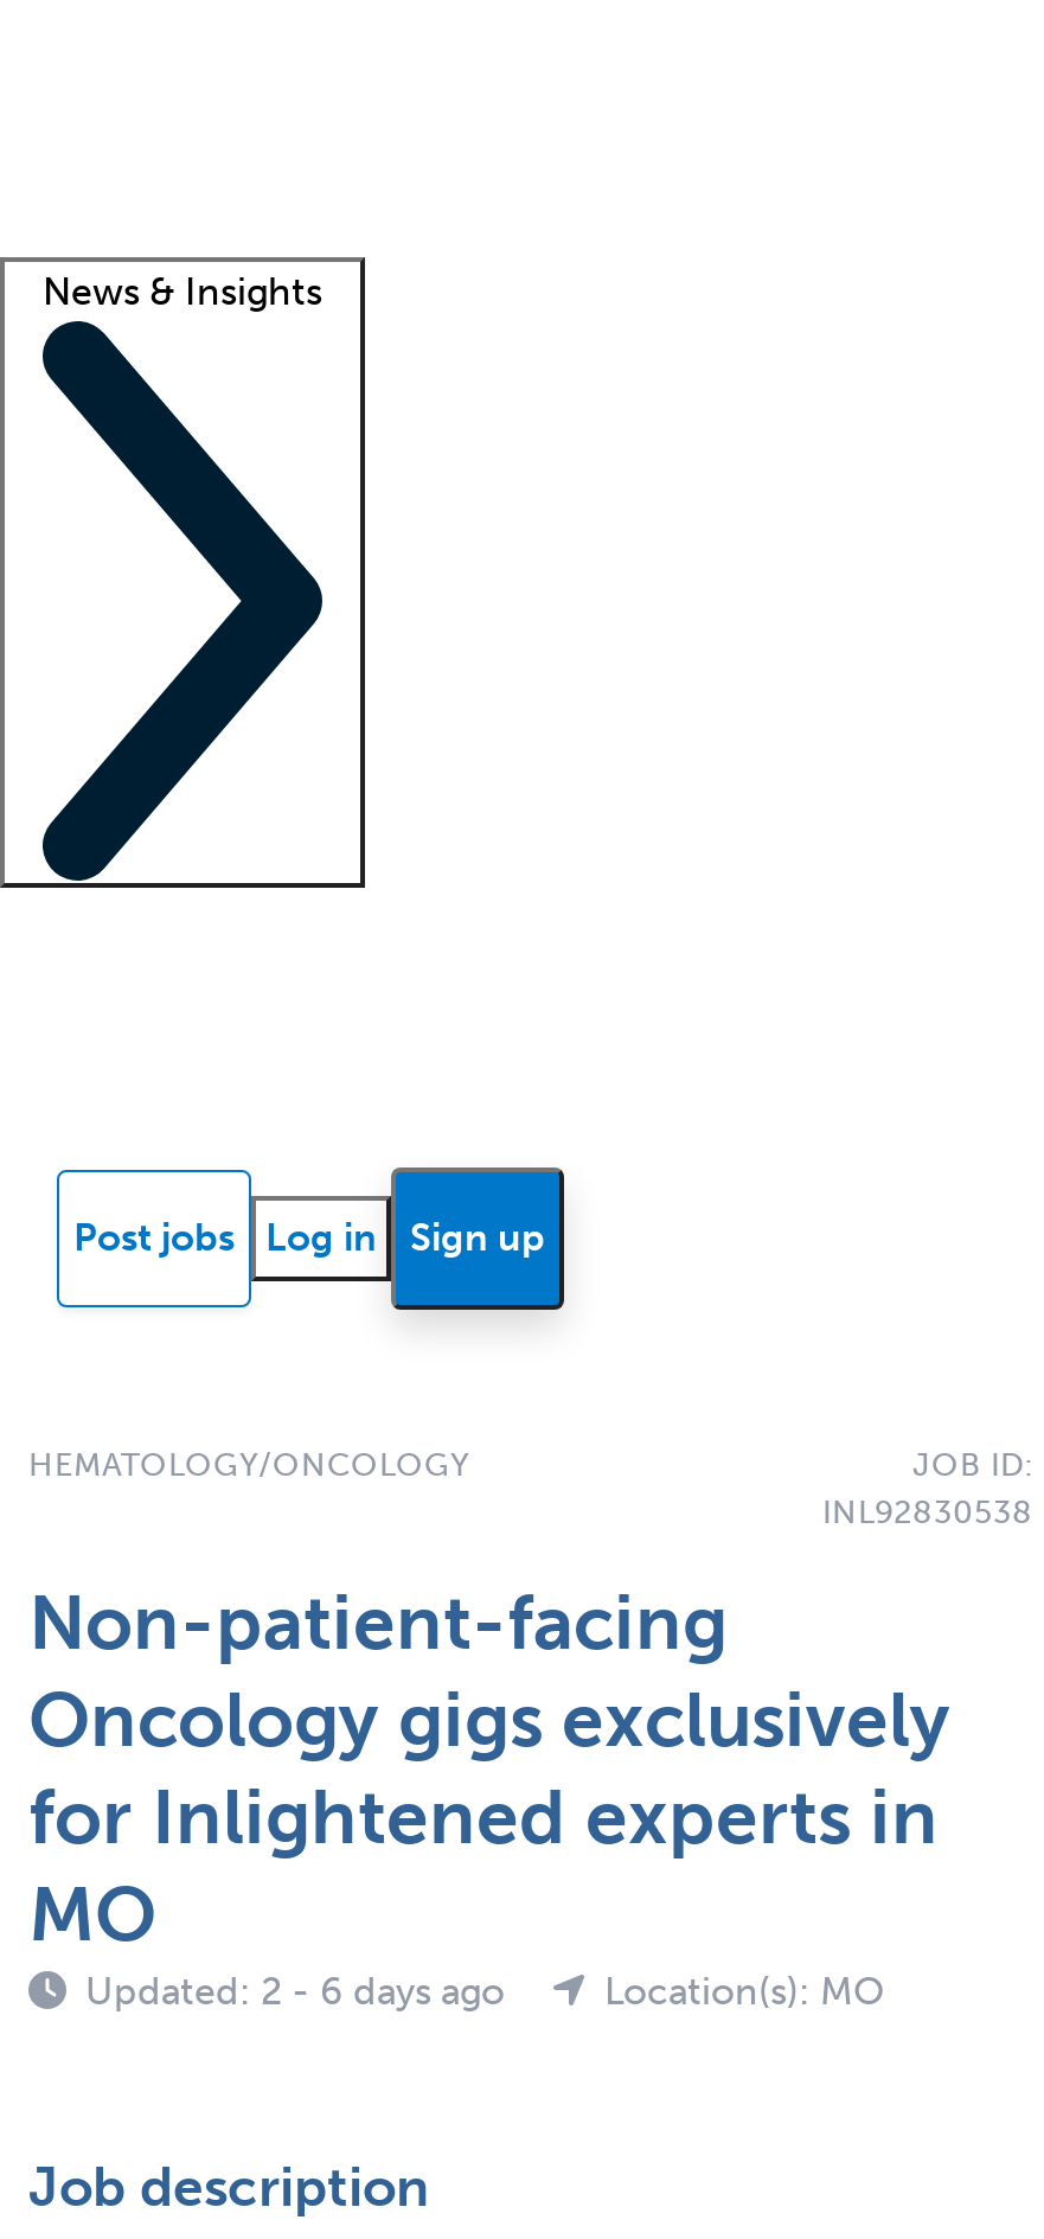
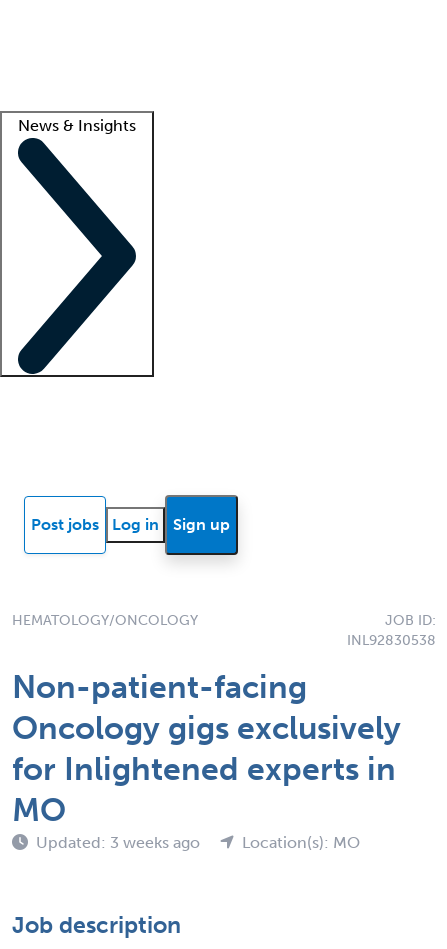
- Updated: 2 - 6 days ago
+ Updated: 3 weeks ago
